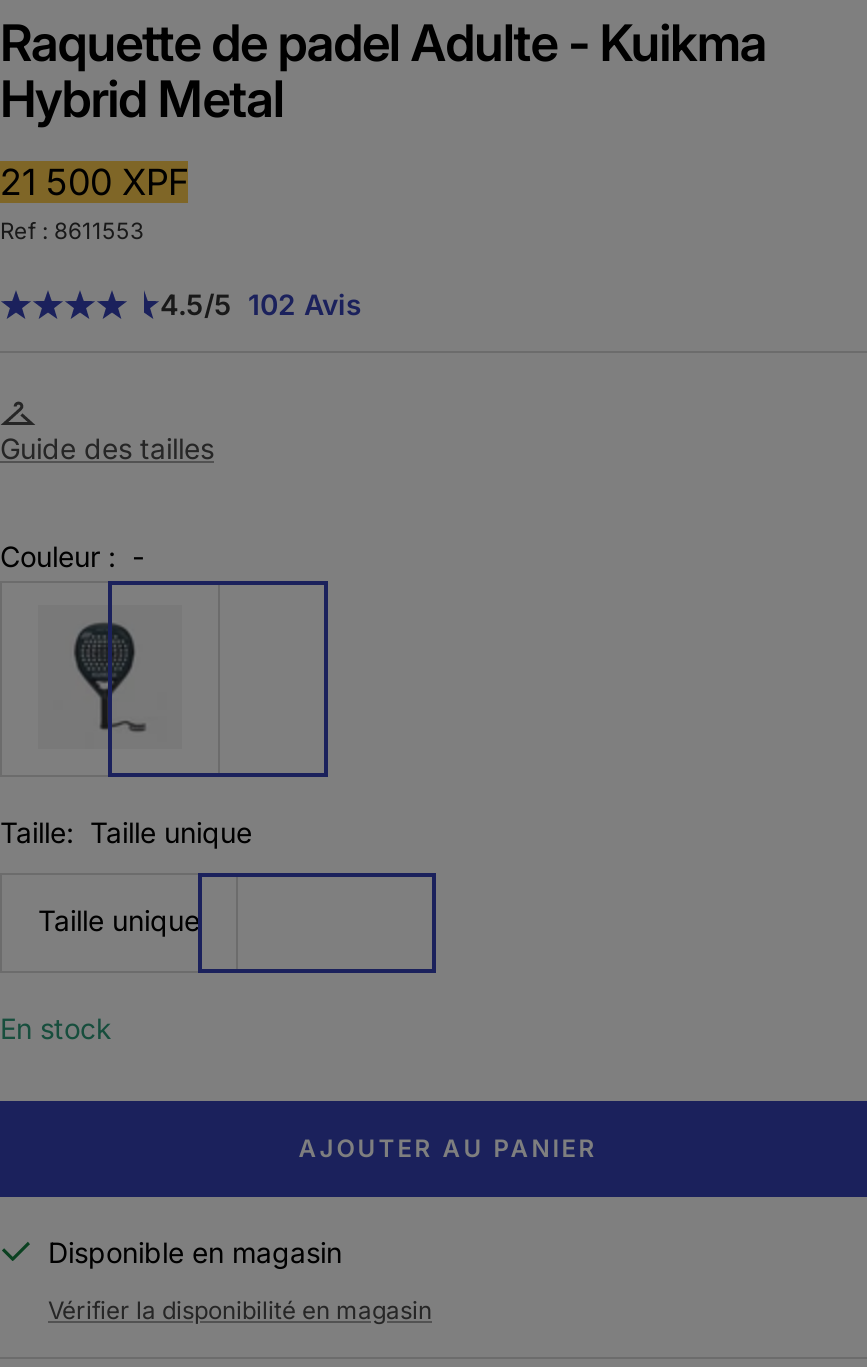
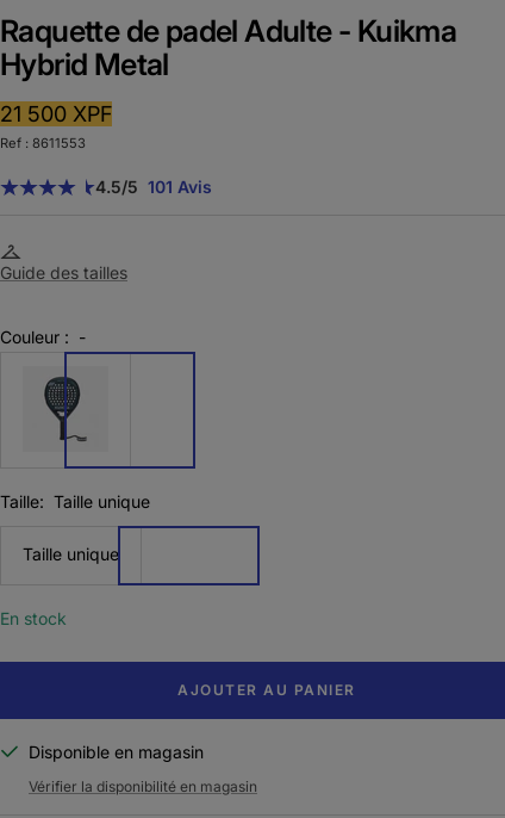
- 4.5/5 102 Avis
+ 4.5/5 101 Avis
